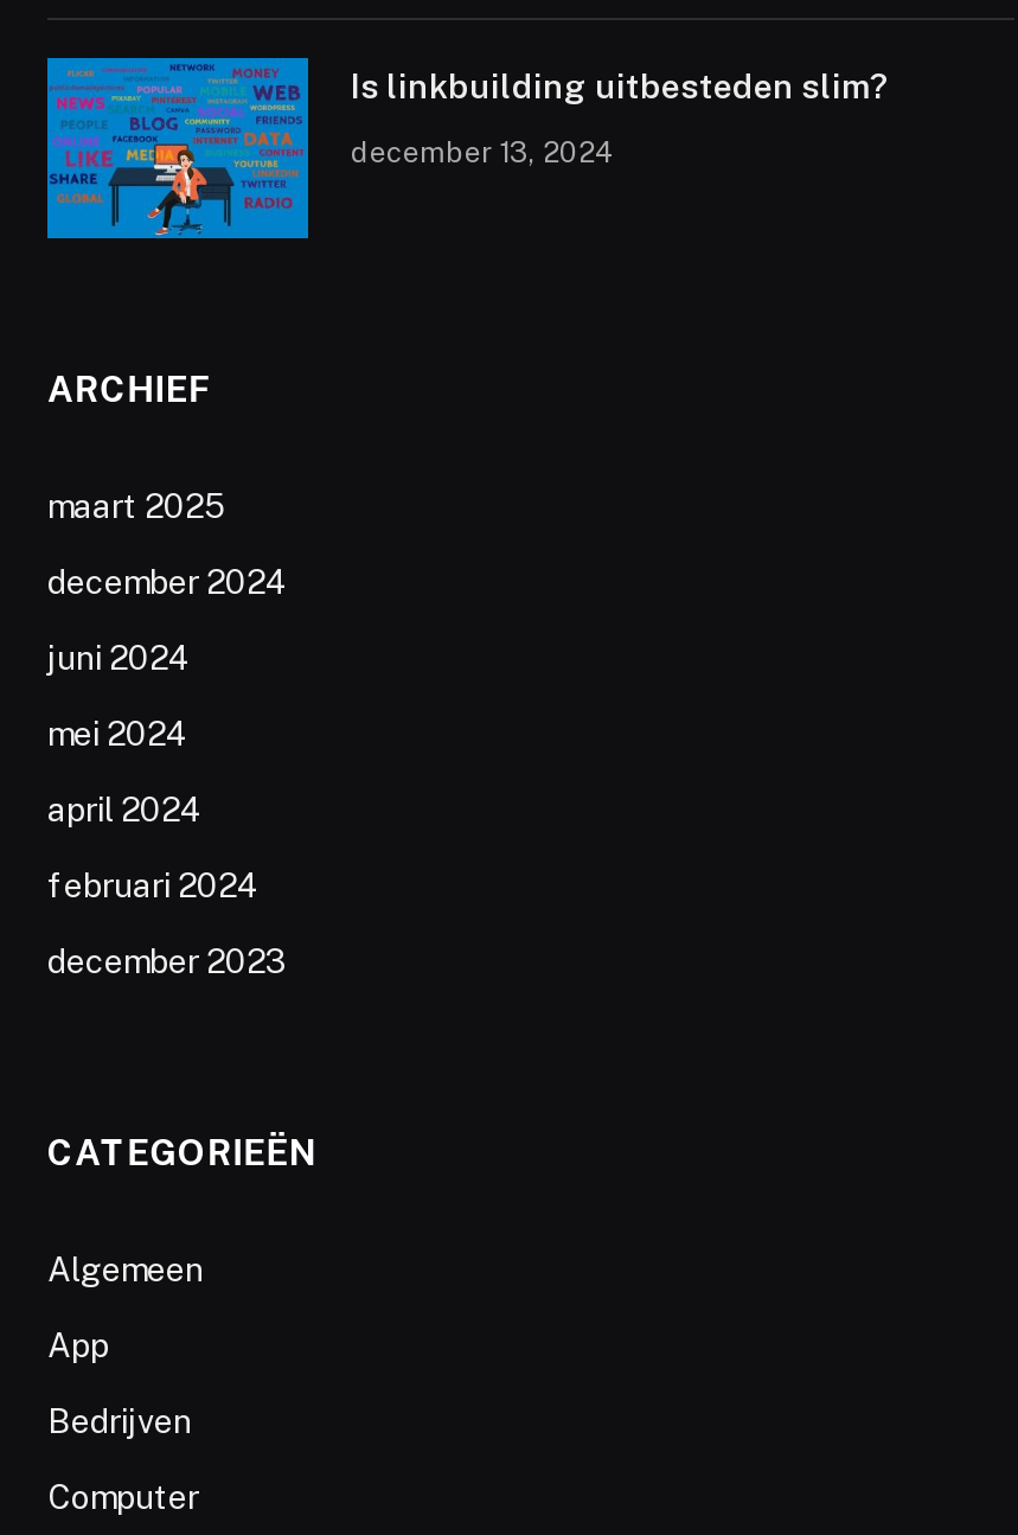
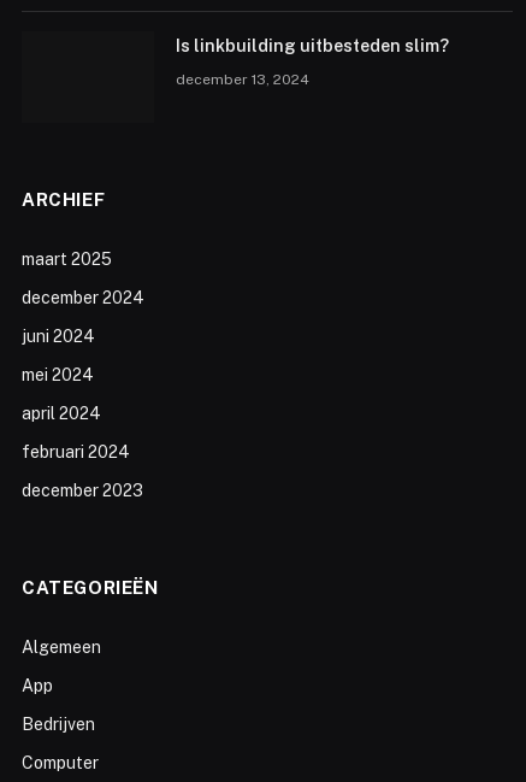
- [image]
